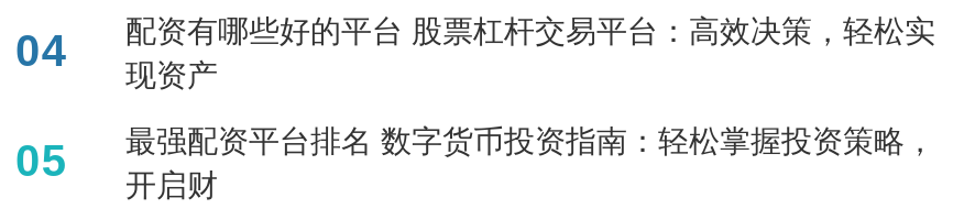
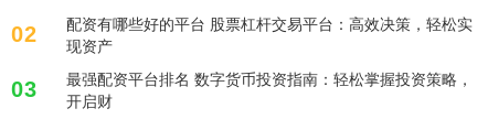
- 04 配资有哪些好的平台 股票杠杆交易平台：高效决策，轻松实 现资产
+ 02 配资有哪些好的平台 股票杠杆交易平台：高效决策，轻松实 现资产

- 05 最强配资平台排名 数字货币投资指南：轻松掌握投资策略， 开启财
+ 03 最强配资平台排名 数字货币投资指南：轻松掌握投资策略， 开启财
